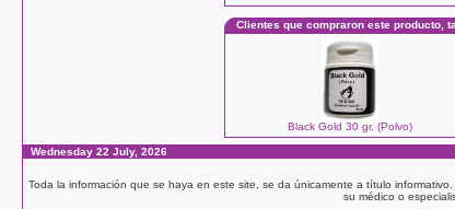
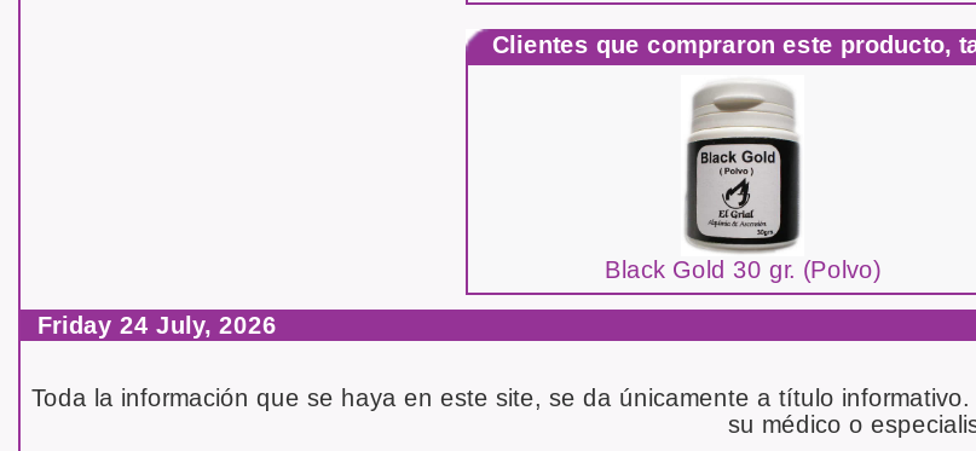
- Wednesday 22 July, 2026
+ Friday 24 July, 2026
